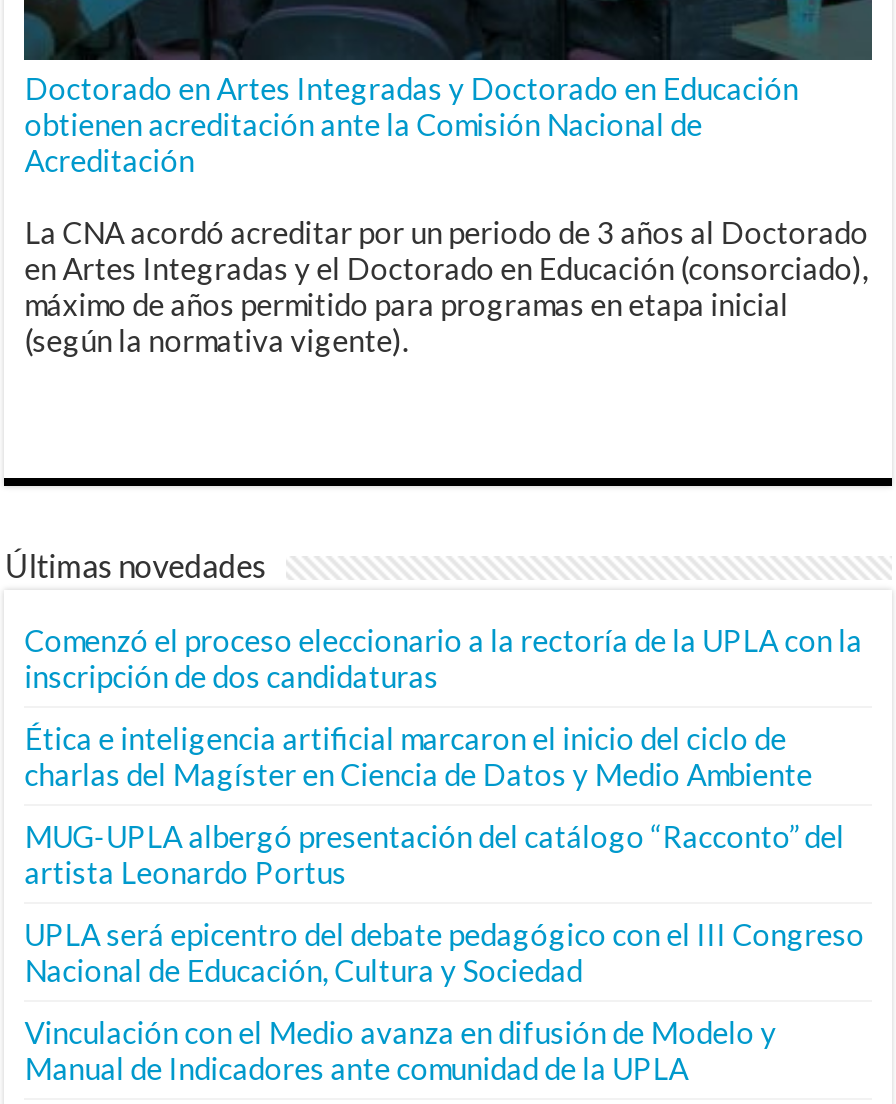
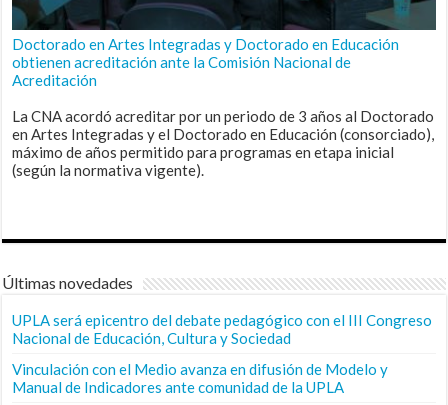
- Comenzó el proceso eleccionario a la rectoría de la UPLA con la
- inscripción de dos candidaturas
- Ética e inteligencia artificial marcaron el inicio del ciclo de
- charlas del Magíster en Ciencia de Datos y Medio Ambiente
- MUG-UPLA albergó presentación del catálogo “Racconto” del
- artista Leonardo Portus
